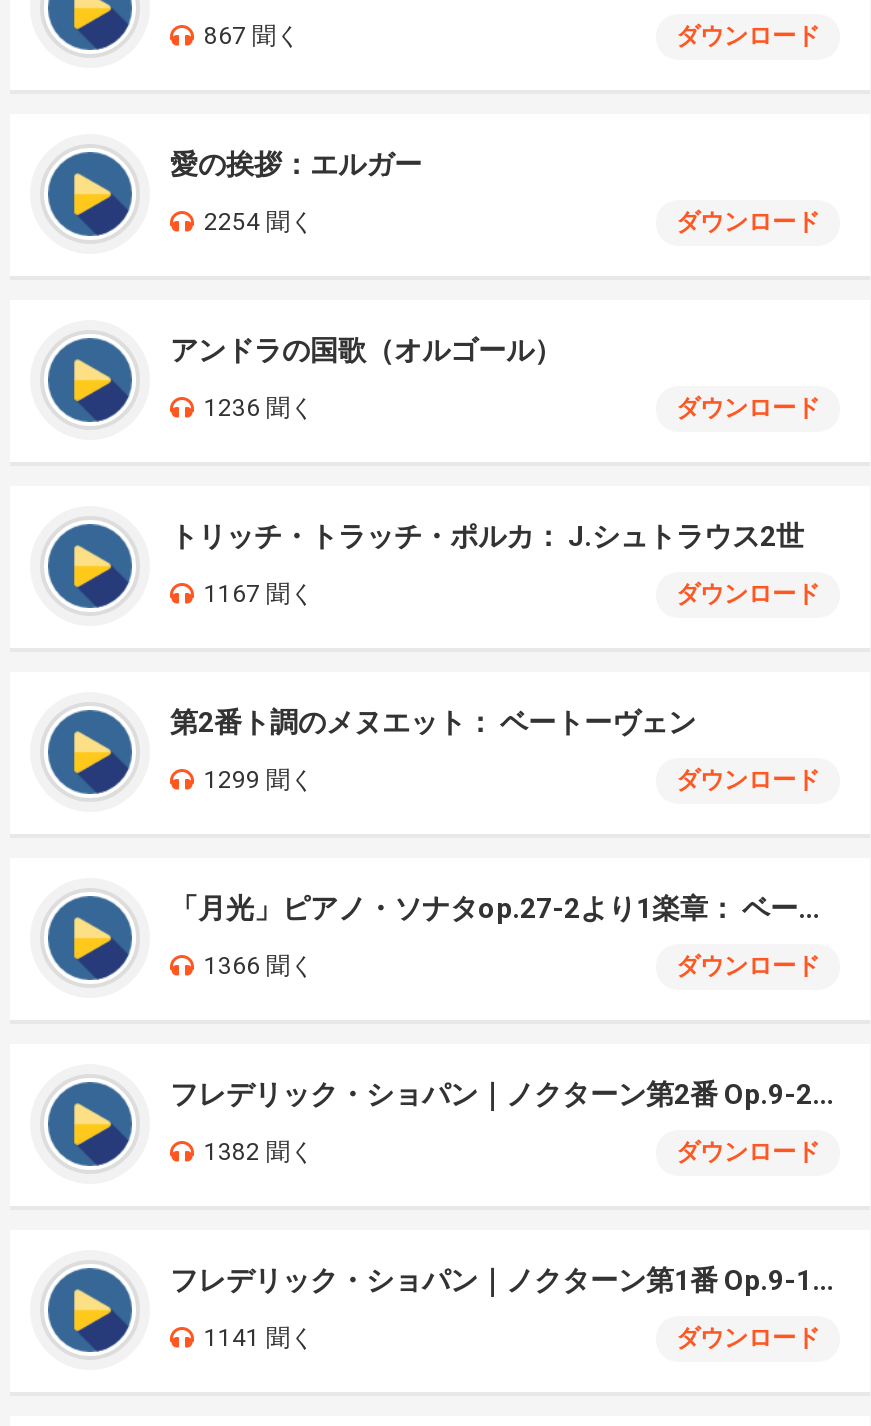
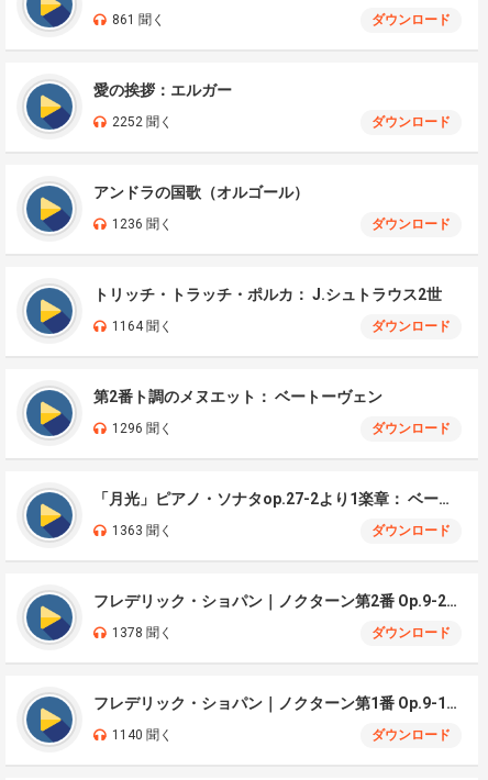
- 867 聞く
+ 861 聞く

- 2254 聞く
+ 2252 聞く

- 1167 聞く
+ 1164 聞く

- 1299 聞く
+ 1296 聞く

- 1366 聞く
+ 1363 聞く

- 1382 聞く
+ 1378 聞く

- 1141 聞く
+ 1140 聞く
